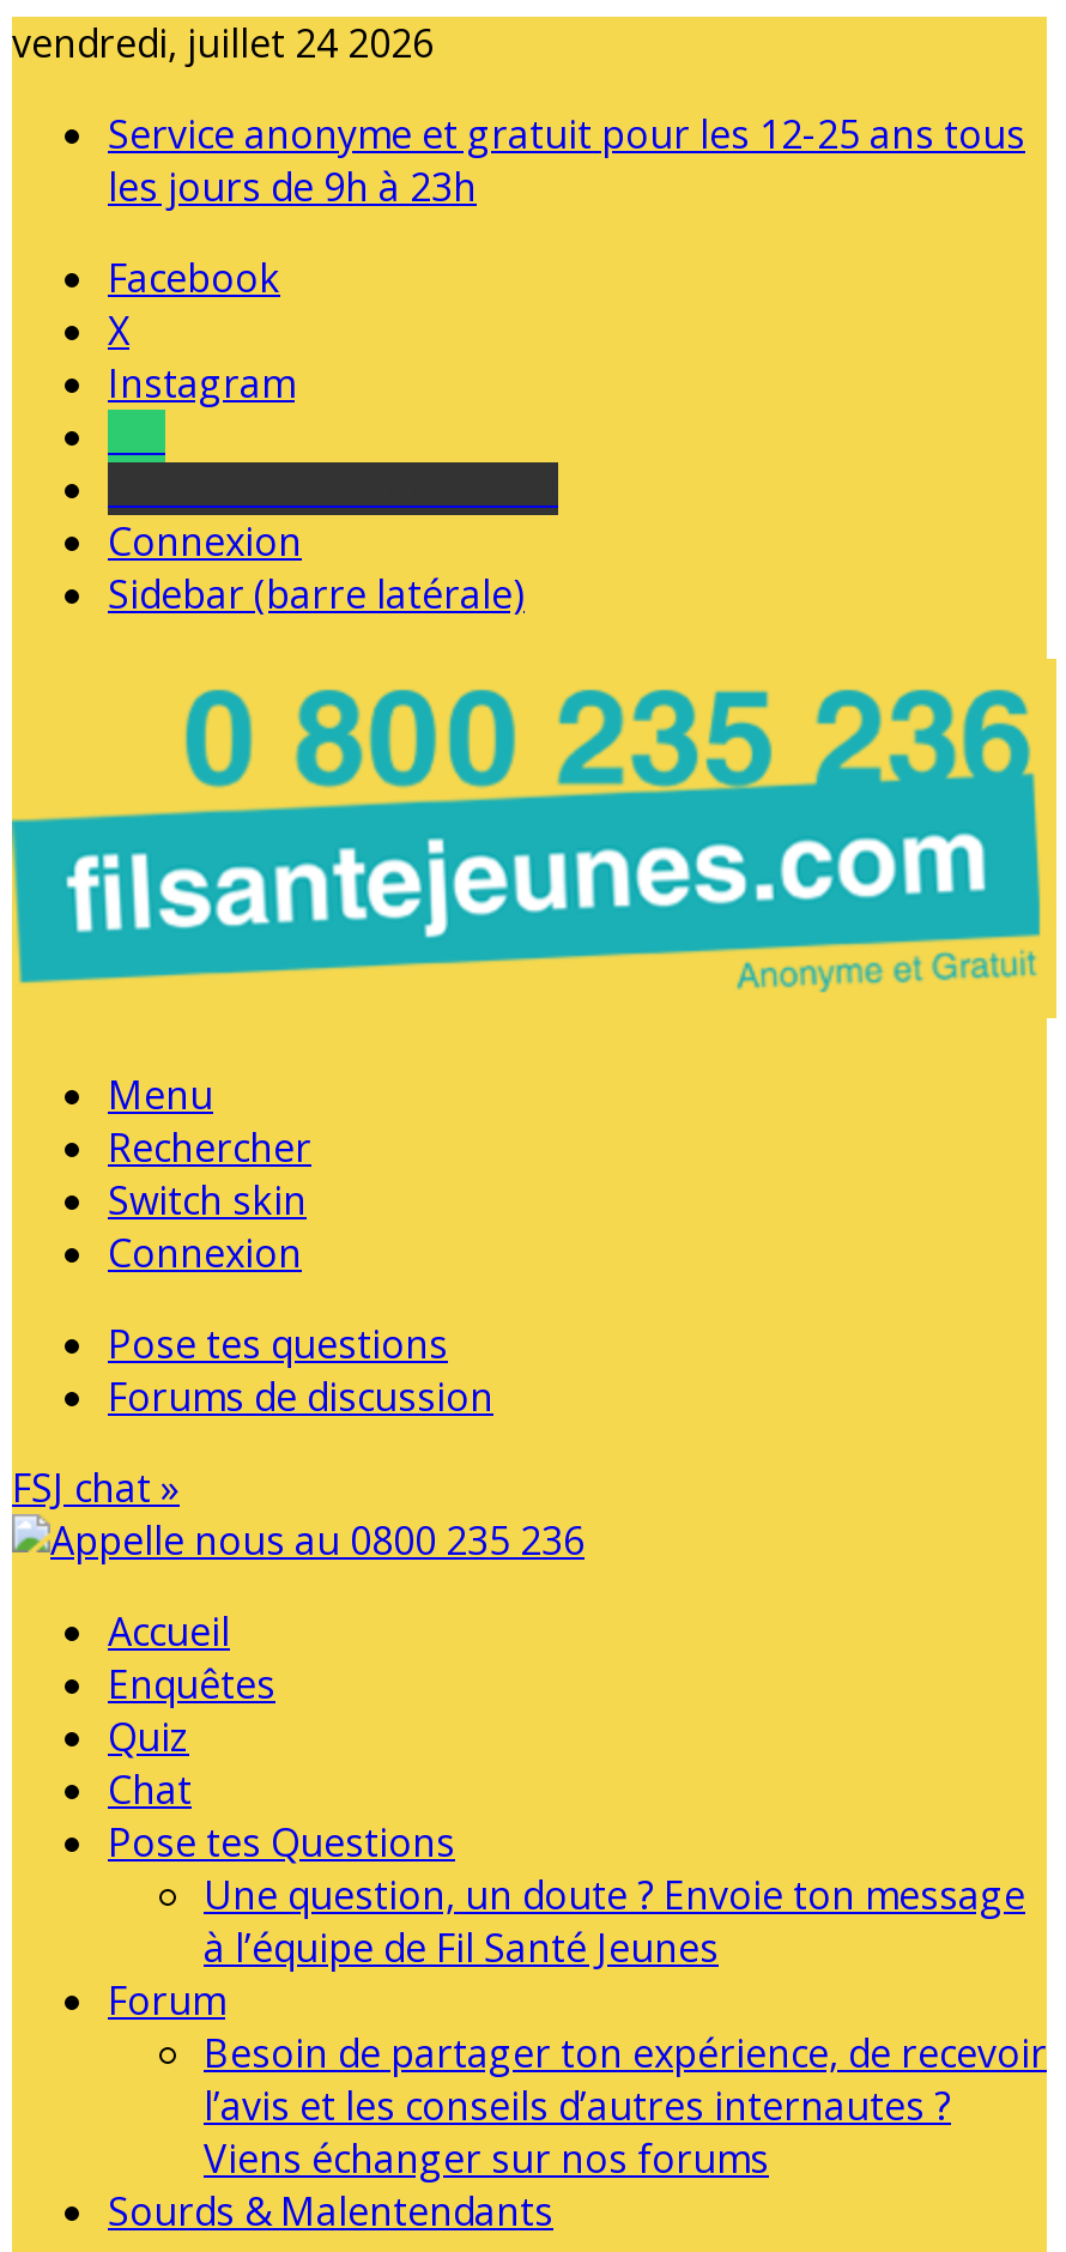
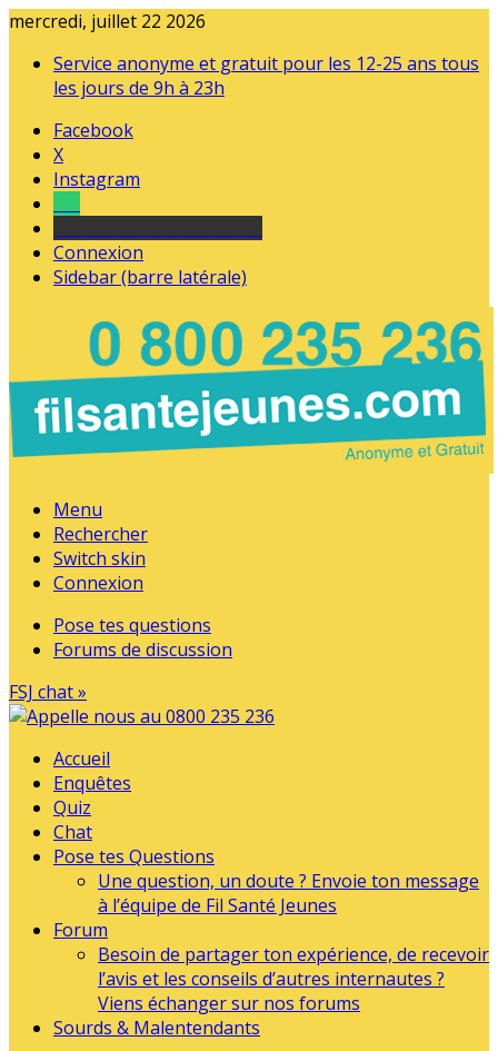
- vendredi, juillet 24 2026
+ mercredi, juillet 22 2026
